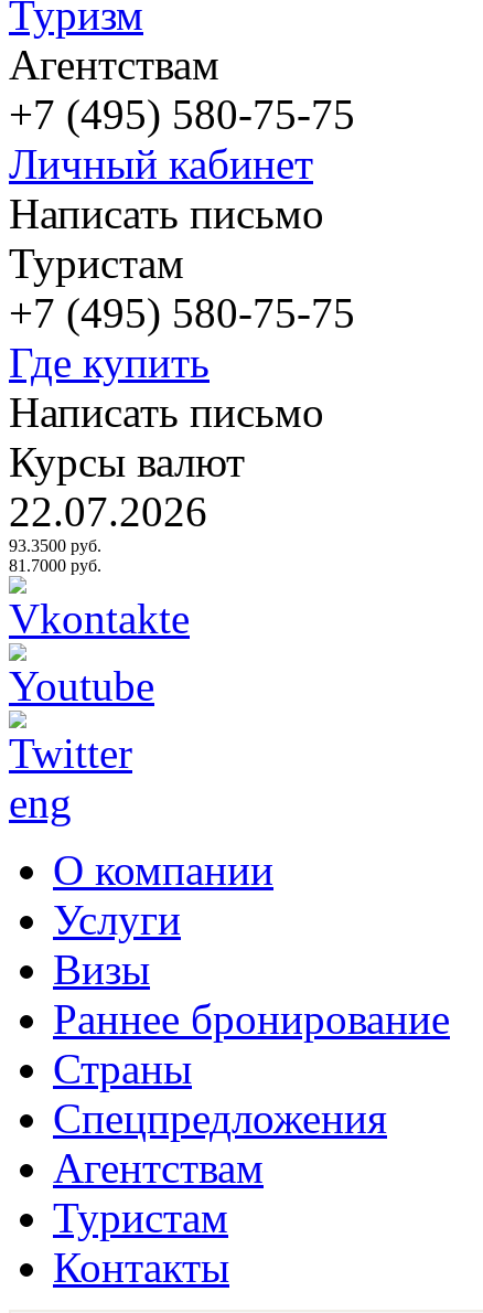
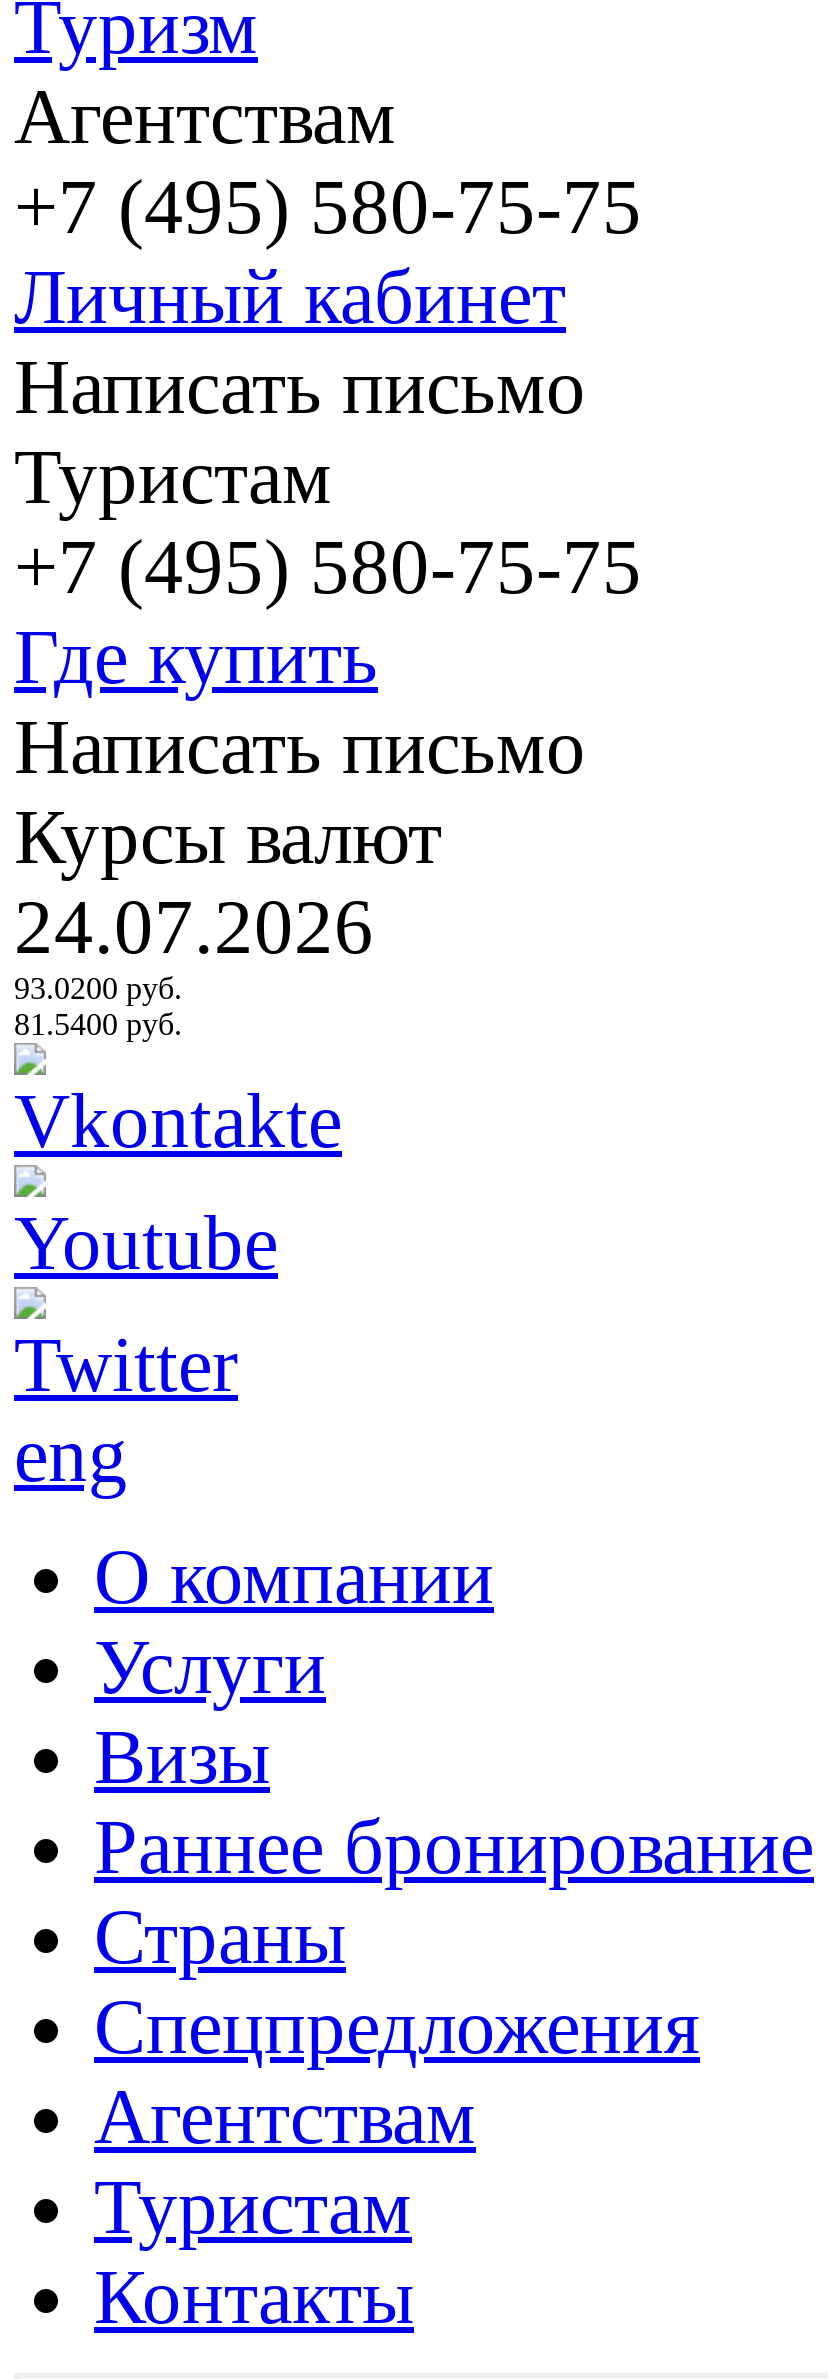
- 22.07.2026
+ 24.07.2026

- 93.3500 руб.
+ 93.0200 руб.

- 81.7000 руб.
+ 81.5400 руб.
